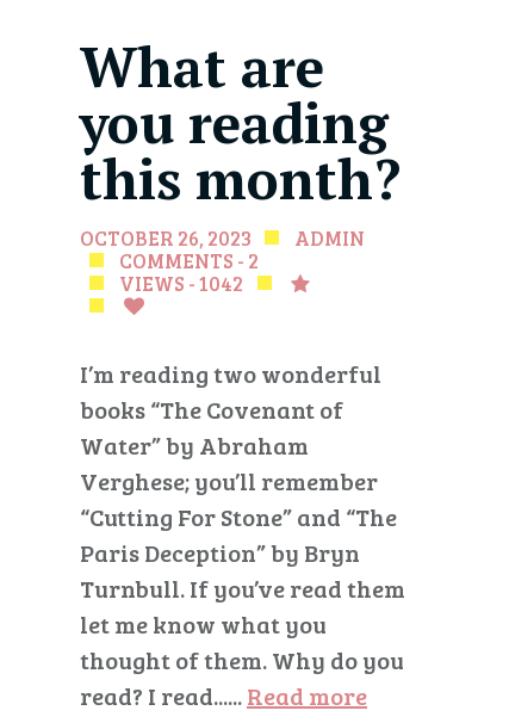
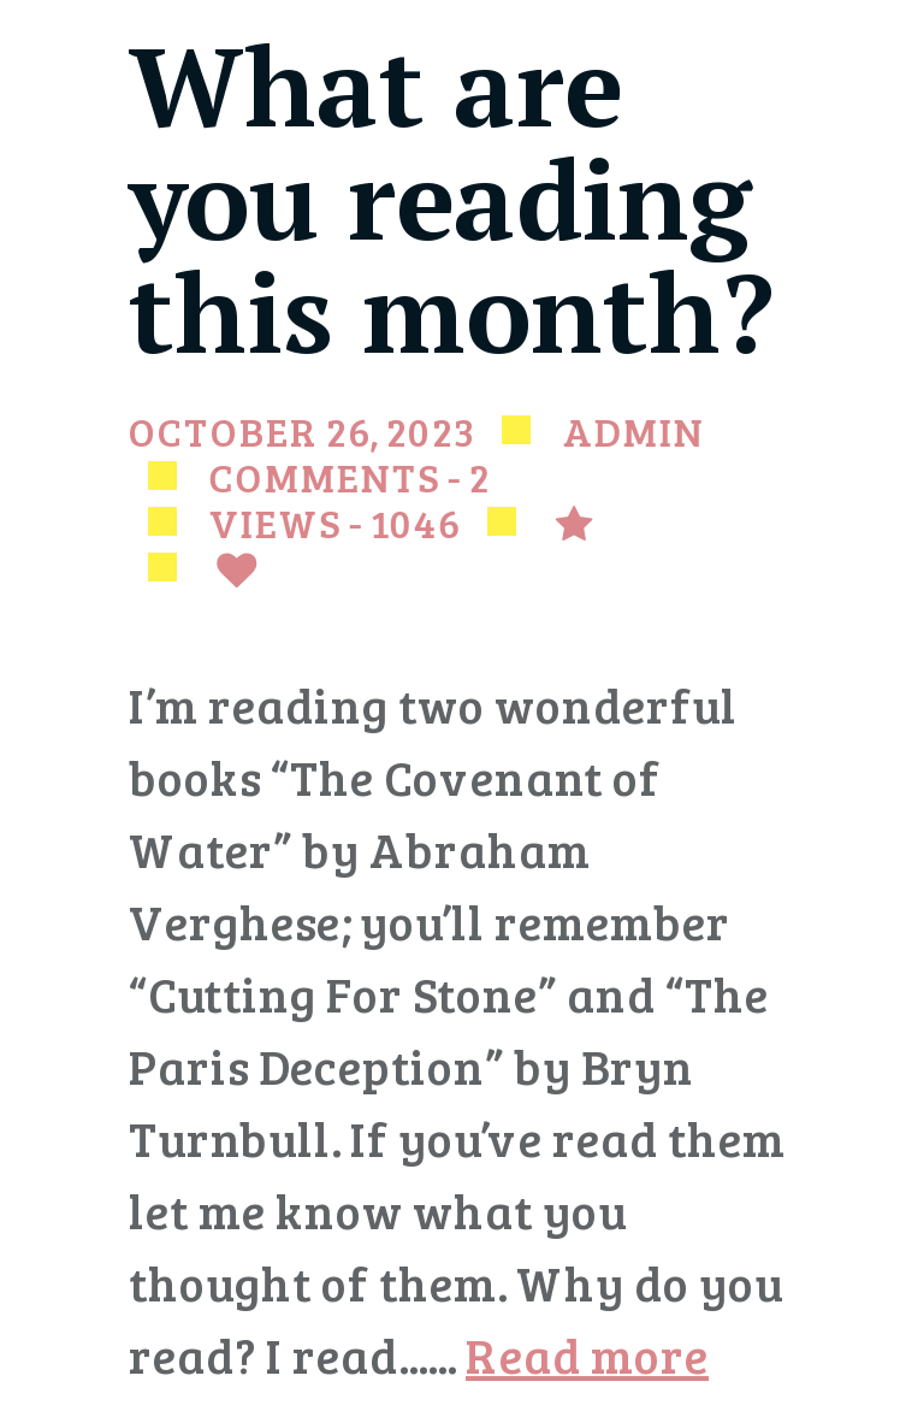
- VIEWS - 1042
+ VIEWS - 1046
